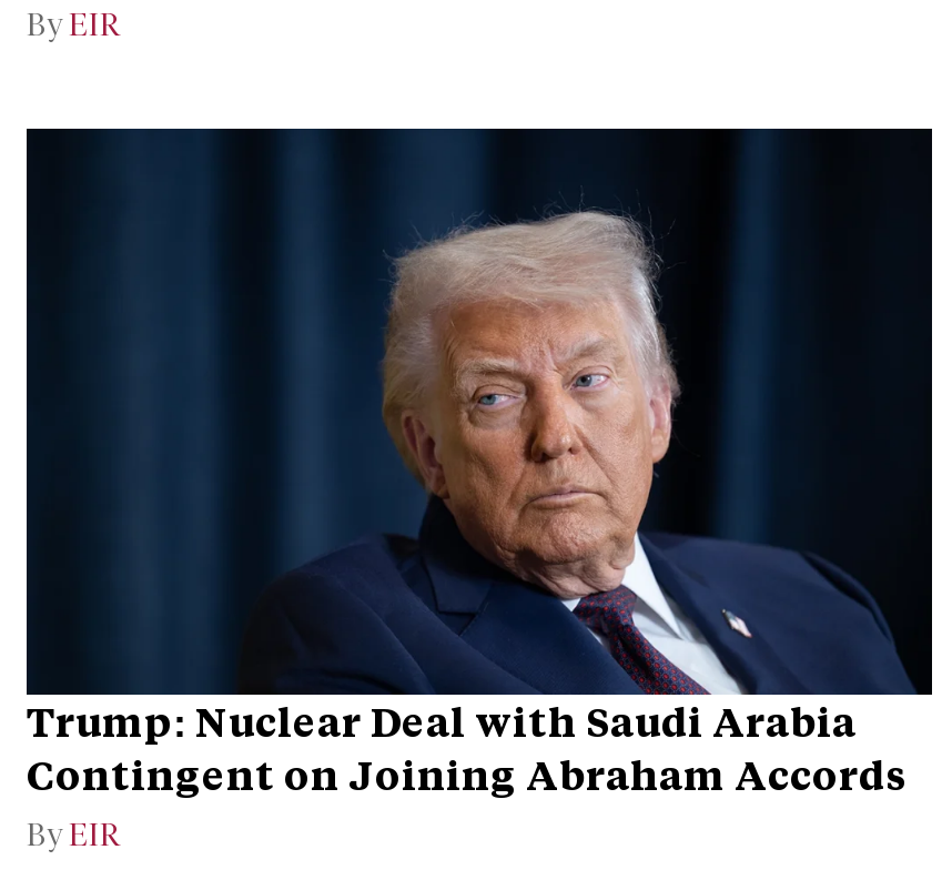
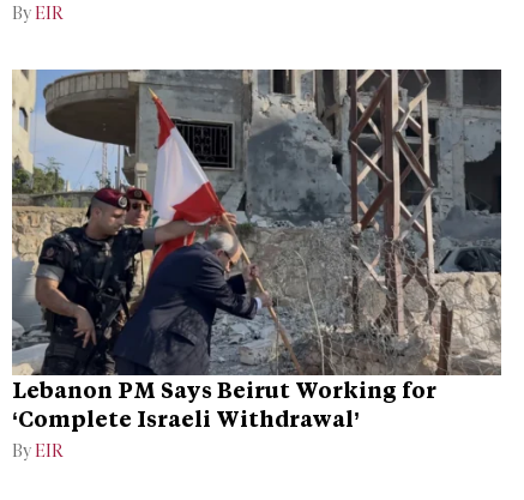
- [image]
- Trump: Nuclear Deal with Saudi Arabia
- Contingent on Joining Abraham Accords
+ [image]
+ Lebanon PM Says Beirut Working for
+ ‘Complete Israeli Withdrawal’
